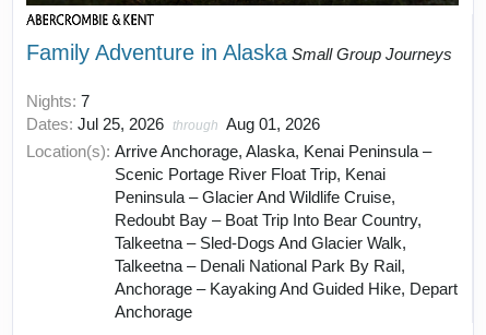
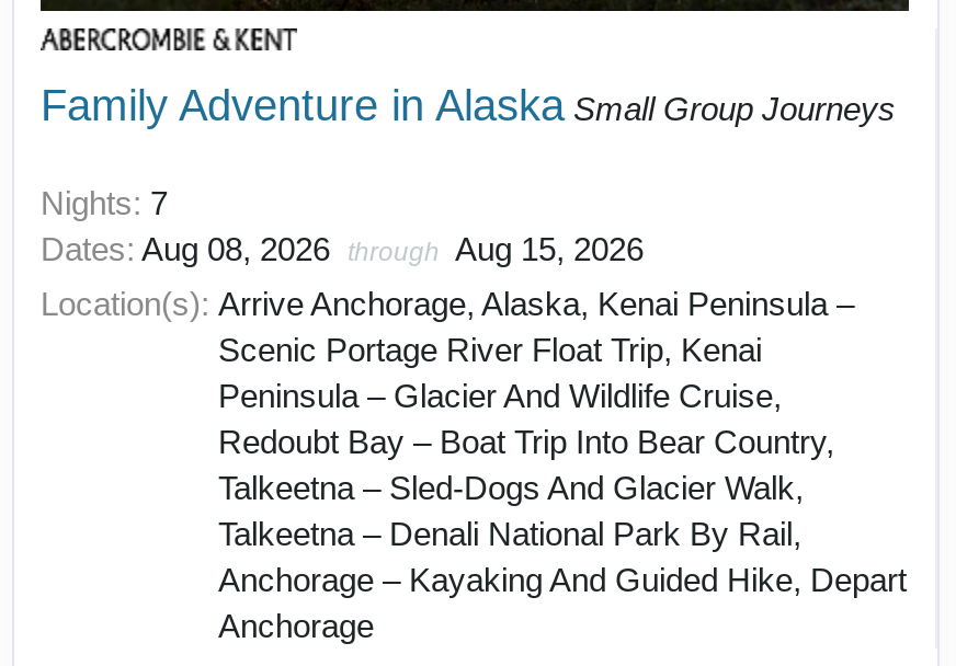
- Dates: Jul 25, 2026 through Aug 01, 2026
+ Dates: Aug 08, 2026 through Aug 15, 2026
